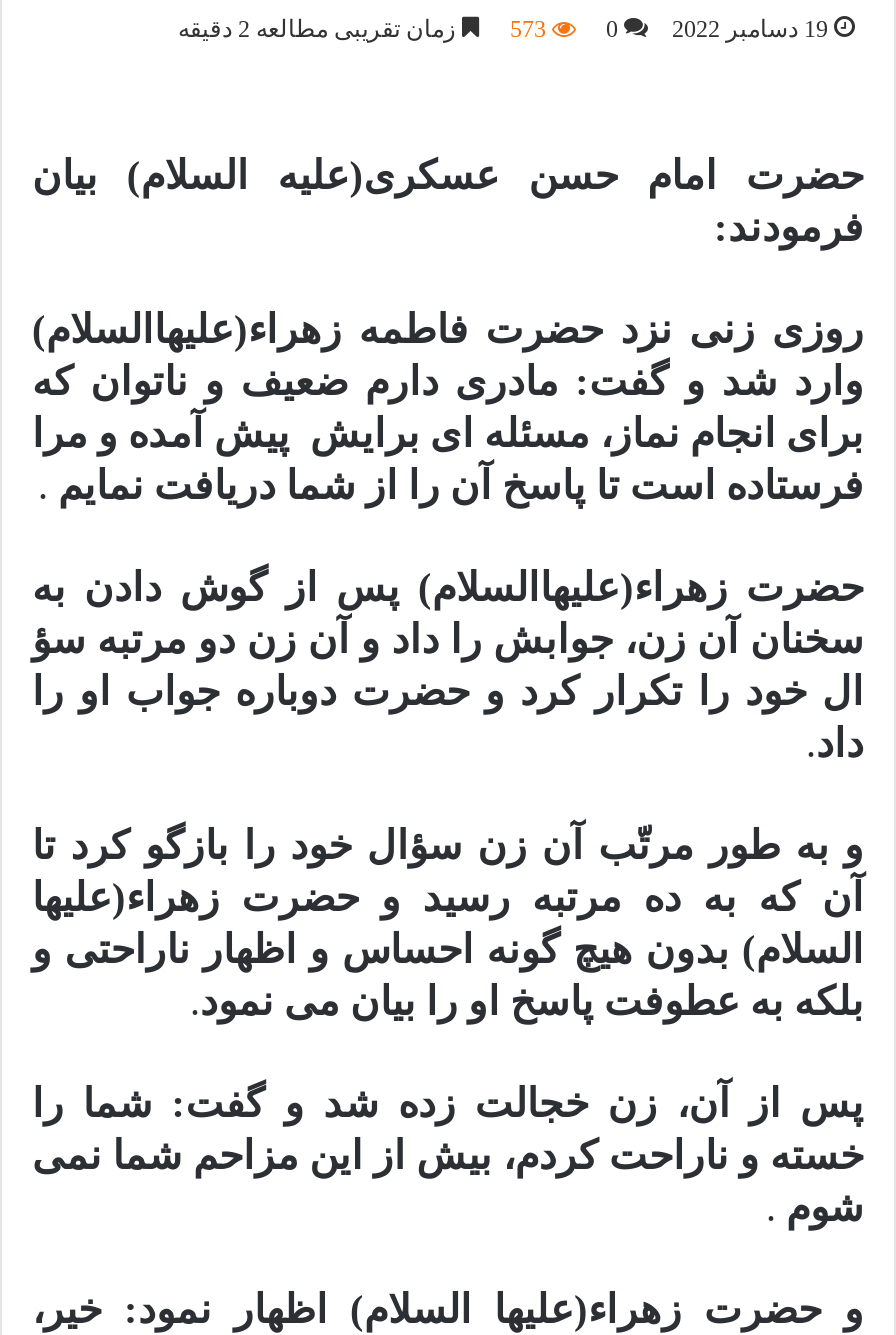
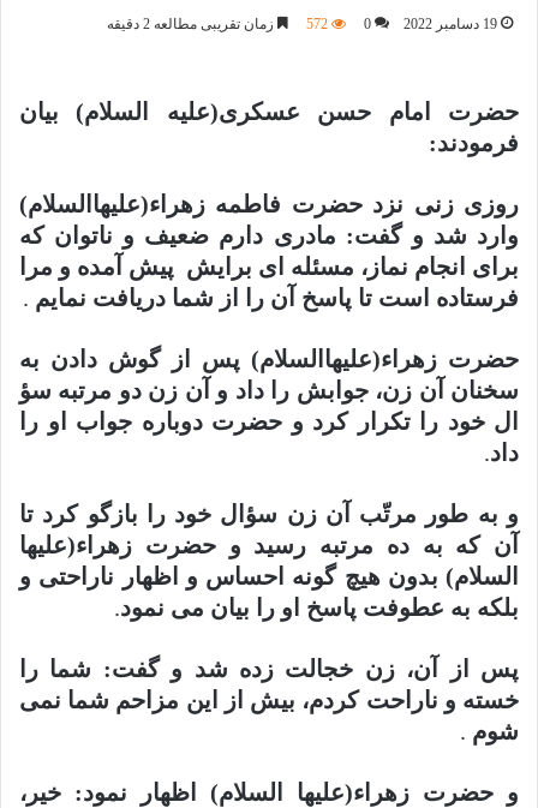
- 573
+ 572
